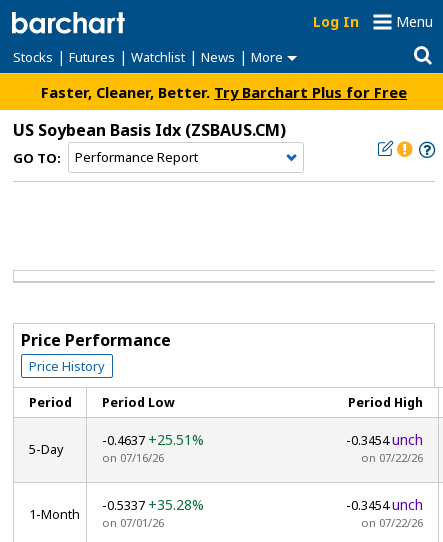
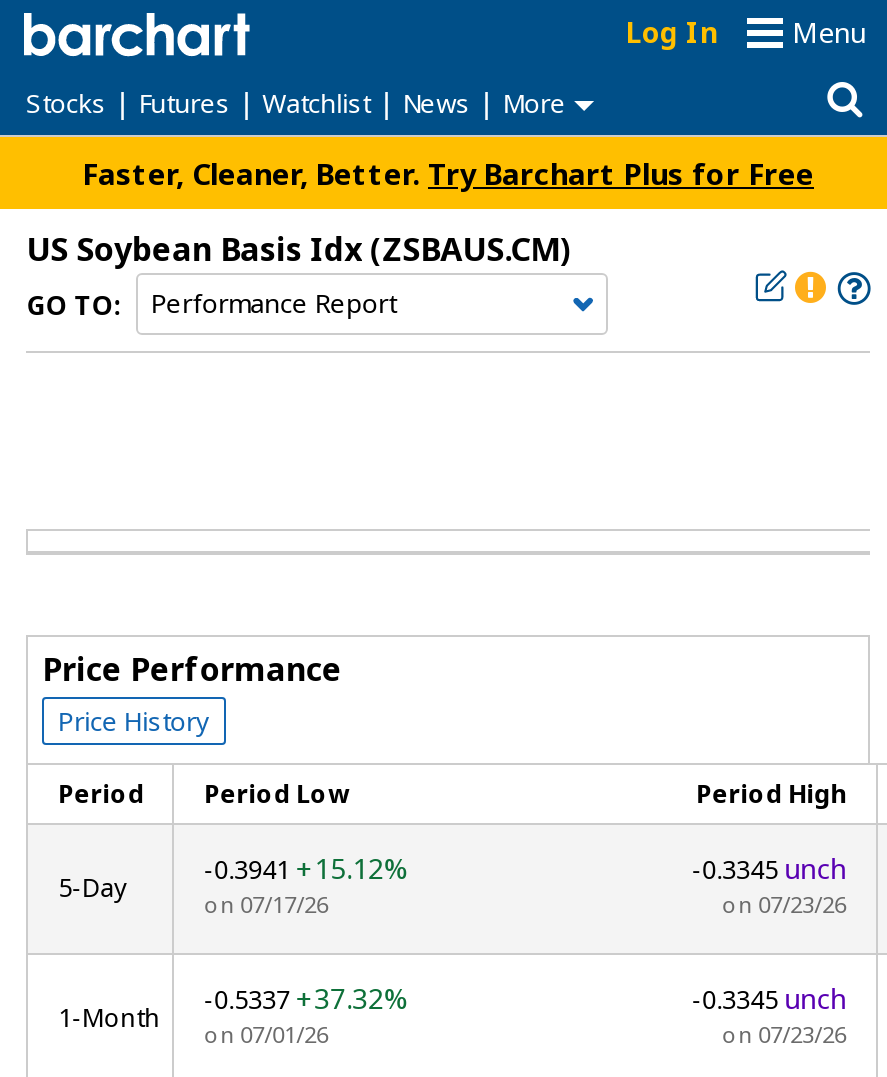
- -0.4637 +25.51%
+ -0.3941 +15.12%

- -0.3454 unch
+ -0.3345 unch

- on 07/16/26
+ on 07/17/26

- on 07/22/26
+ on 07/23/26

- -0.5337 +35.28%
+ -0.5337 +37.32%

- -0.3454 unch
+ -0.3345 unch

- on 07/22/26
+ on 07/23/26
